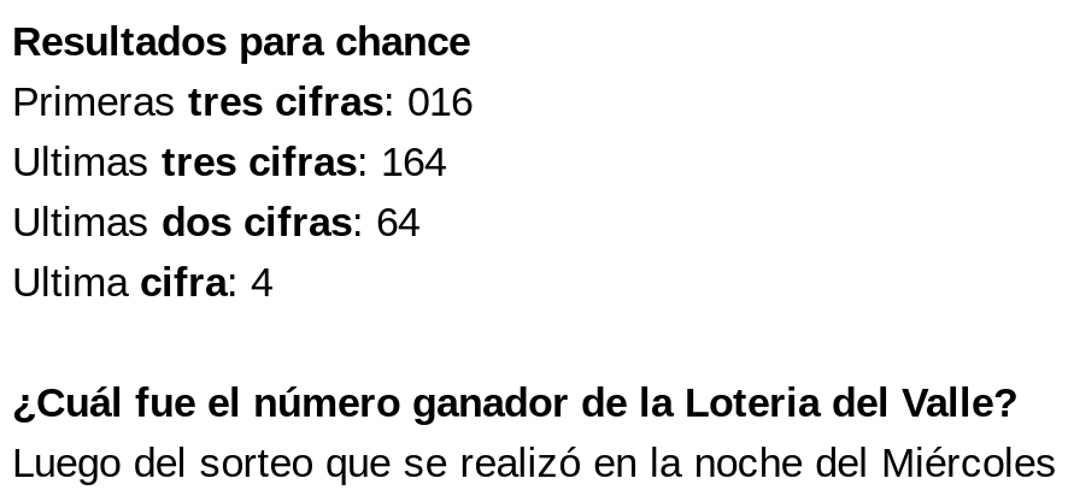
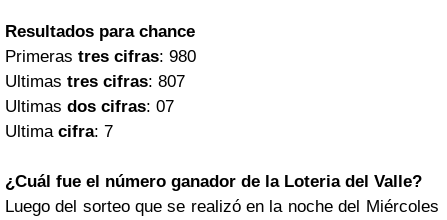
- Primeras tres cifras: 016
+ Primeras tres cifras: 980

- Ultimas tres cifras: 164
+ Ultimas tres cifras: 807

- Ultimas dos cifras: 64
+ Ultimas dos cifras: 07

- Ultima cifra: 4
+ Ultima cifra: 7
